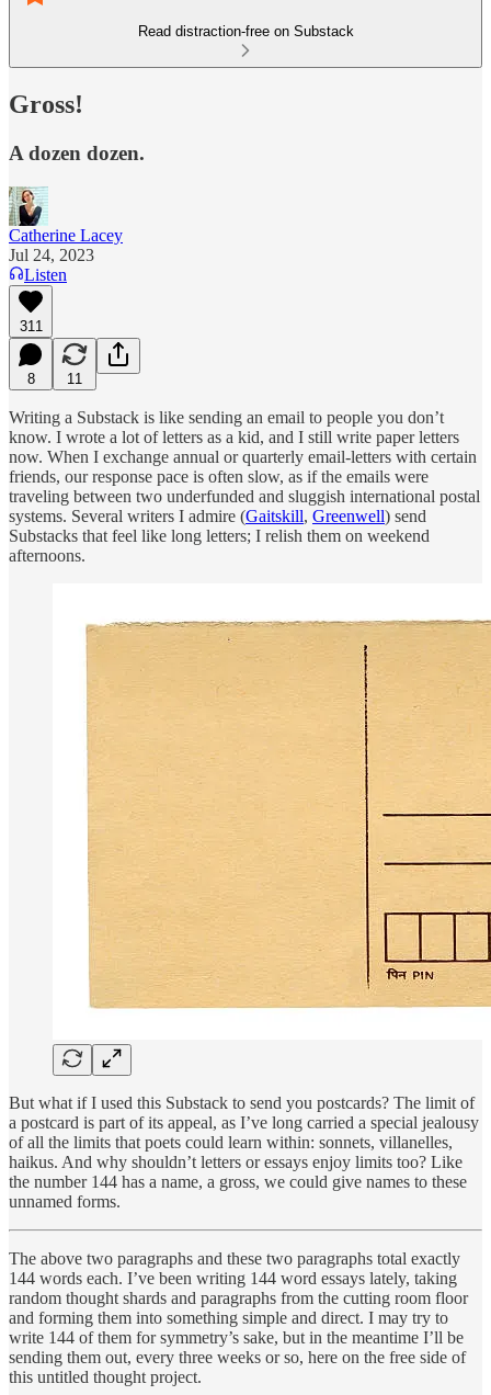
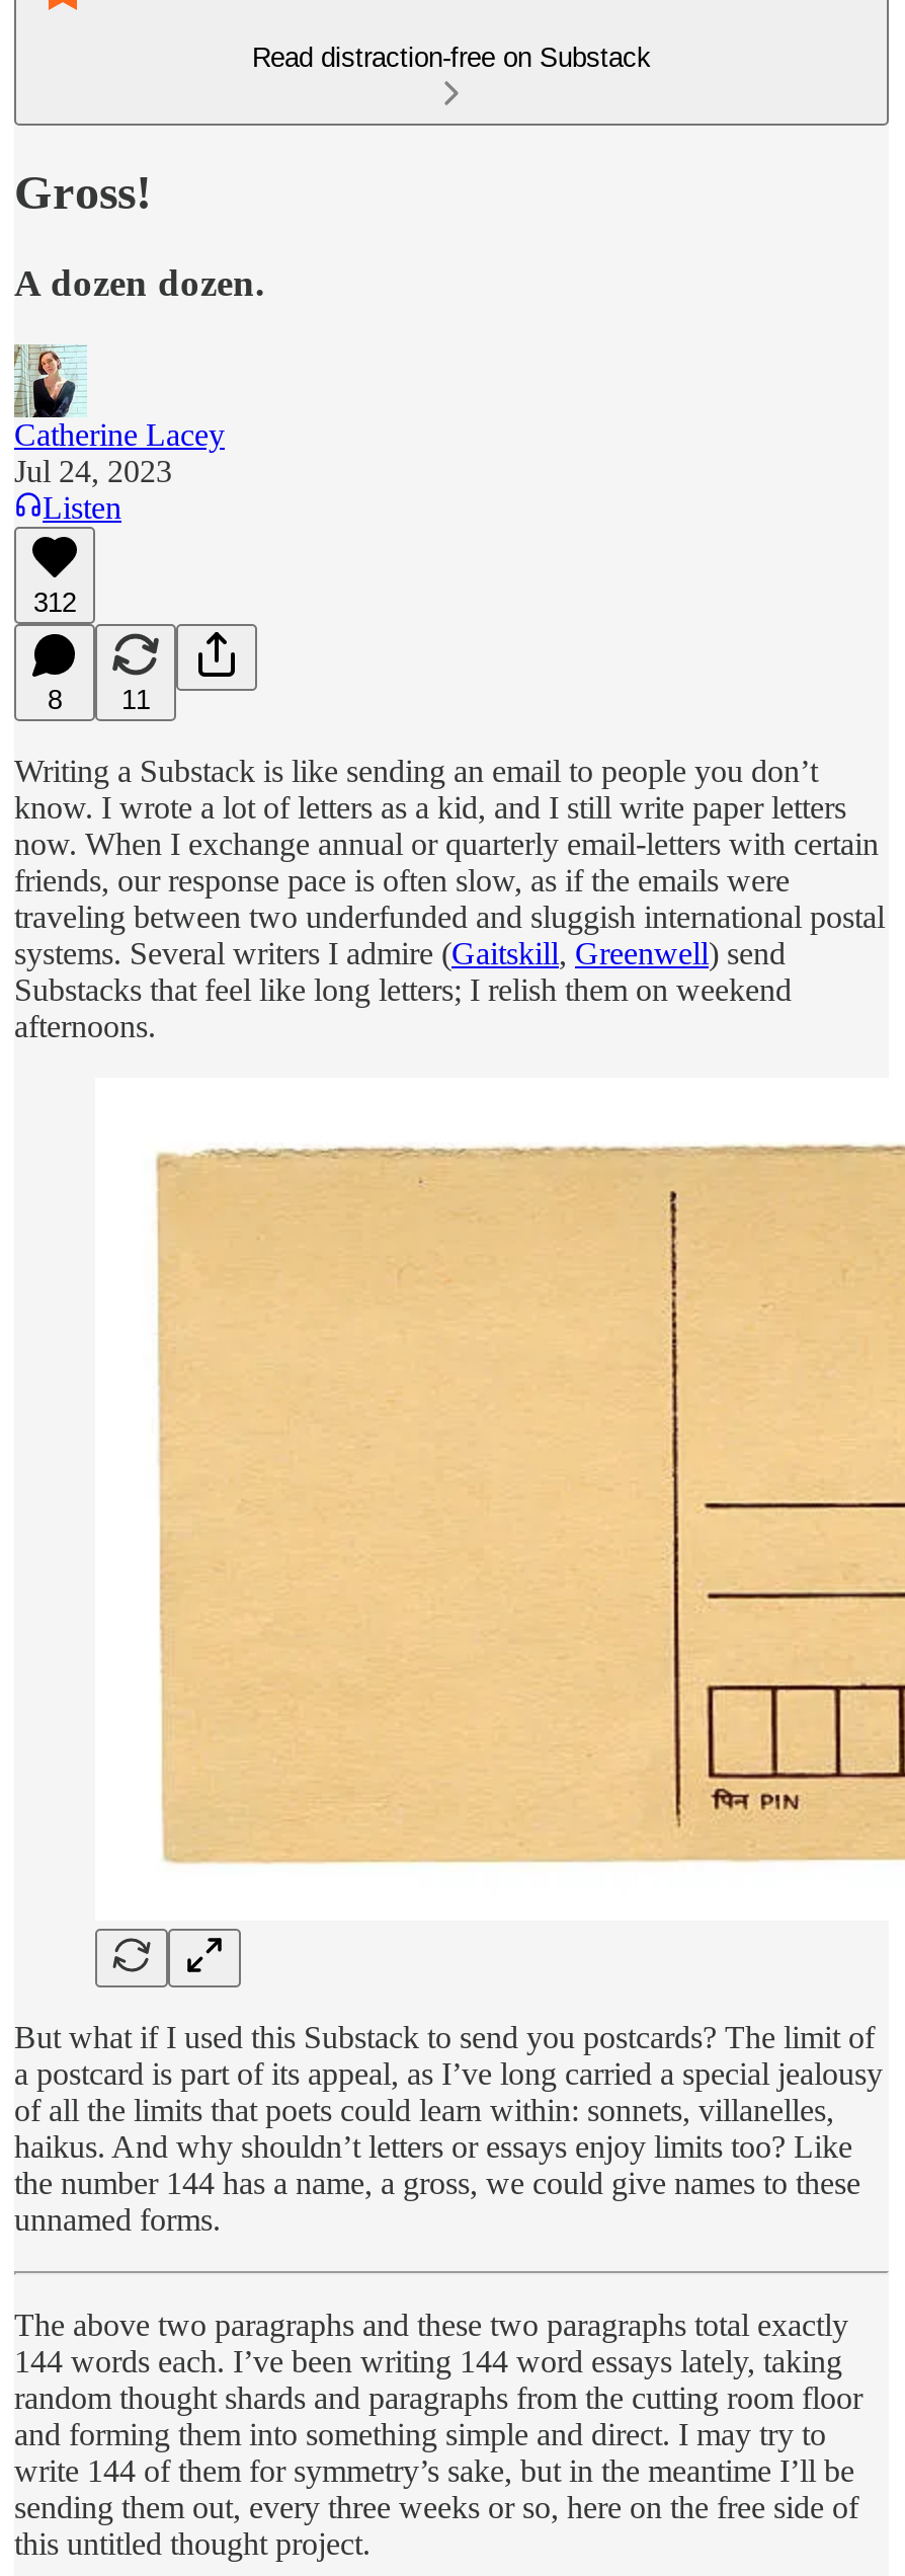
- 311
+ 312
